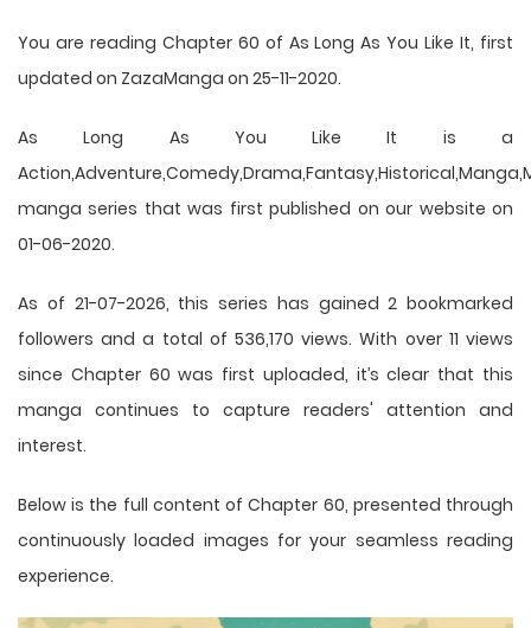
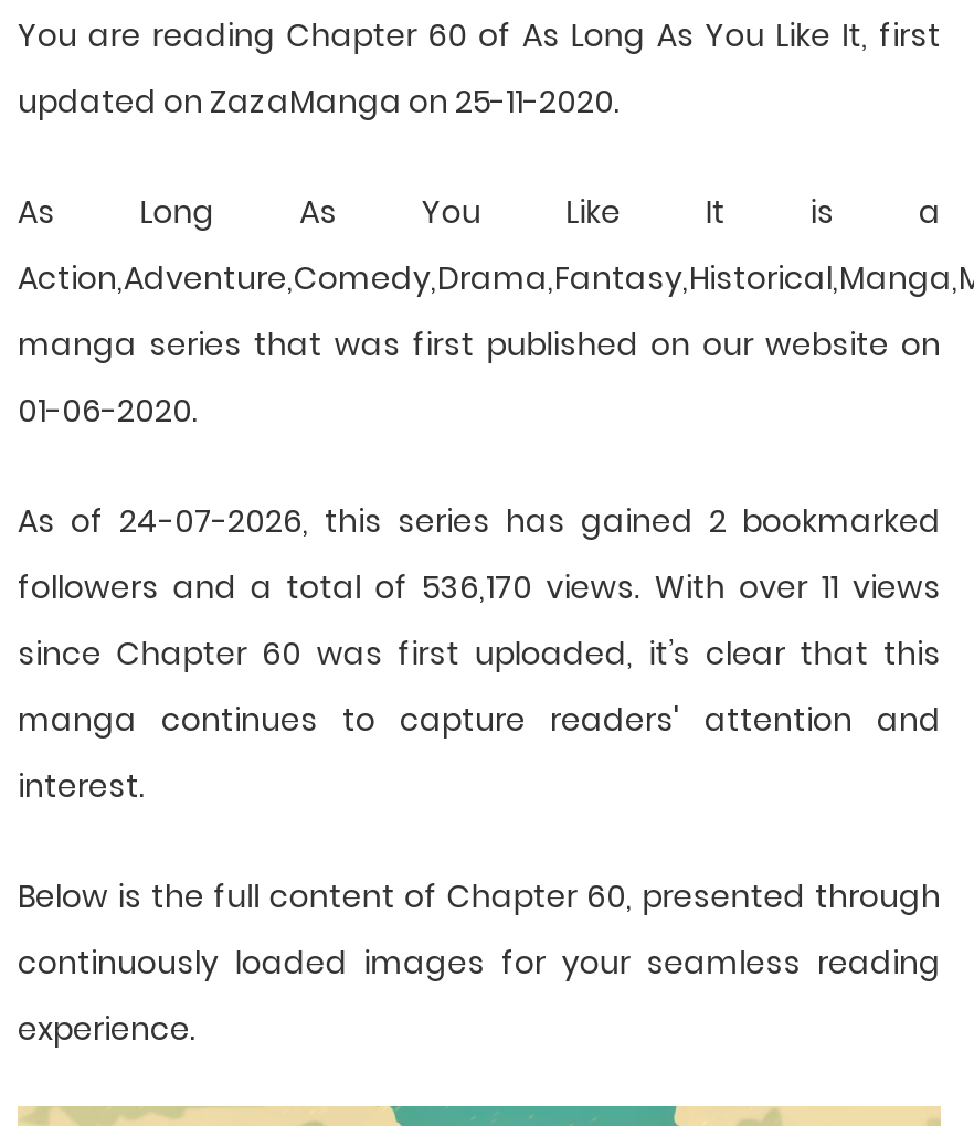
- As of 21-07-2026, this series has gained 2 bookmarked
+ As of 24-07-2026, this series has gained 2 bookmarked
